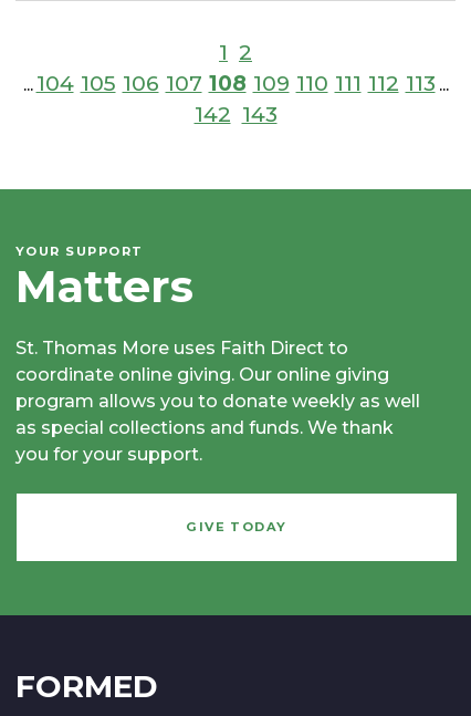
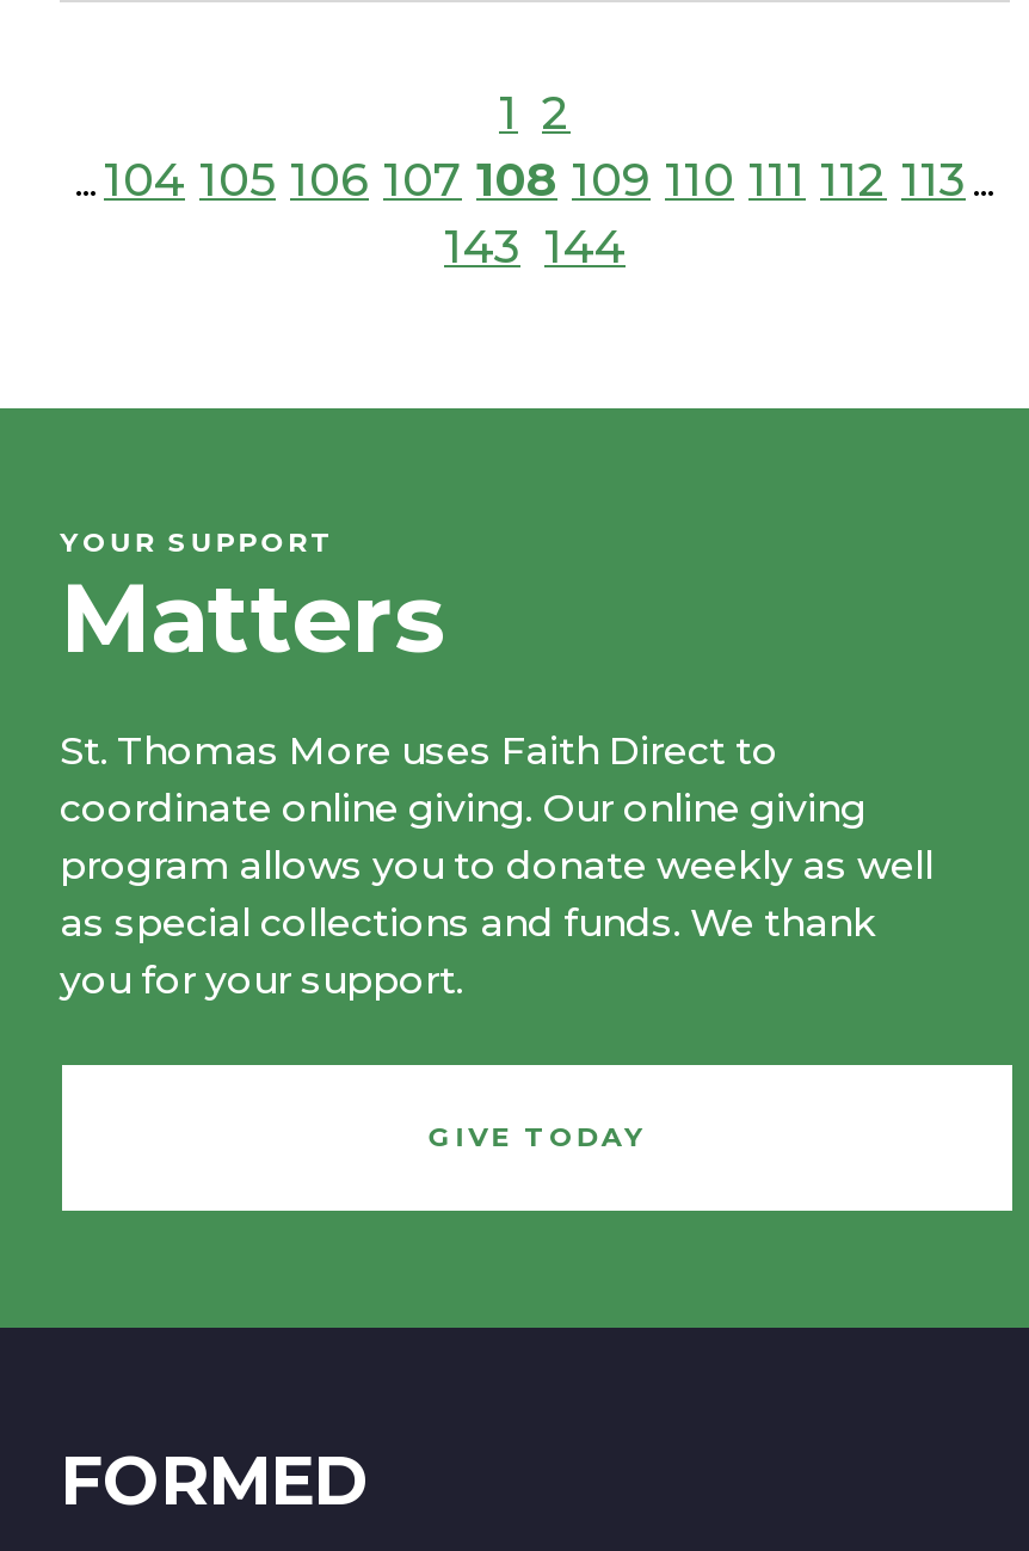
- 142 143
+ 143 144
